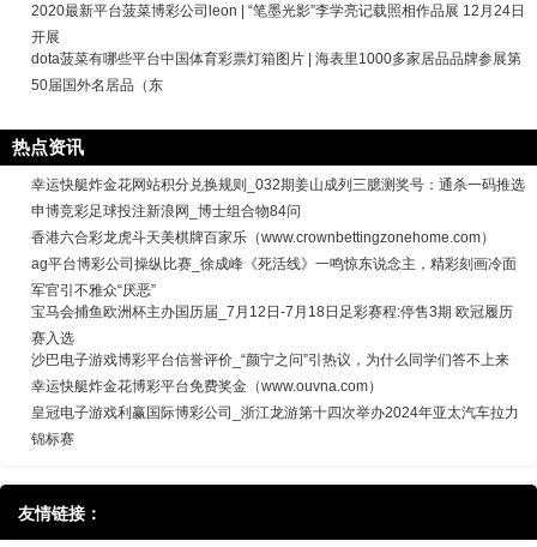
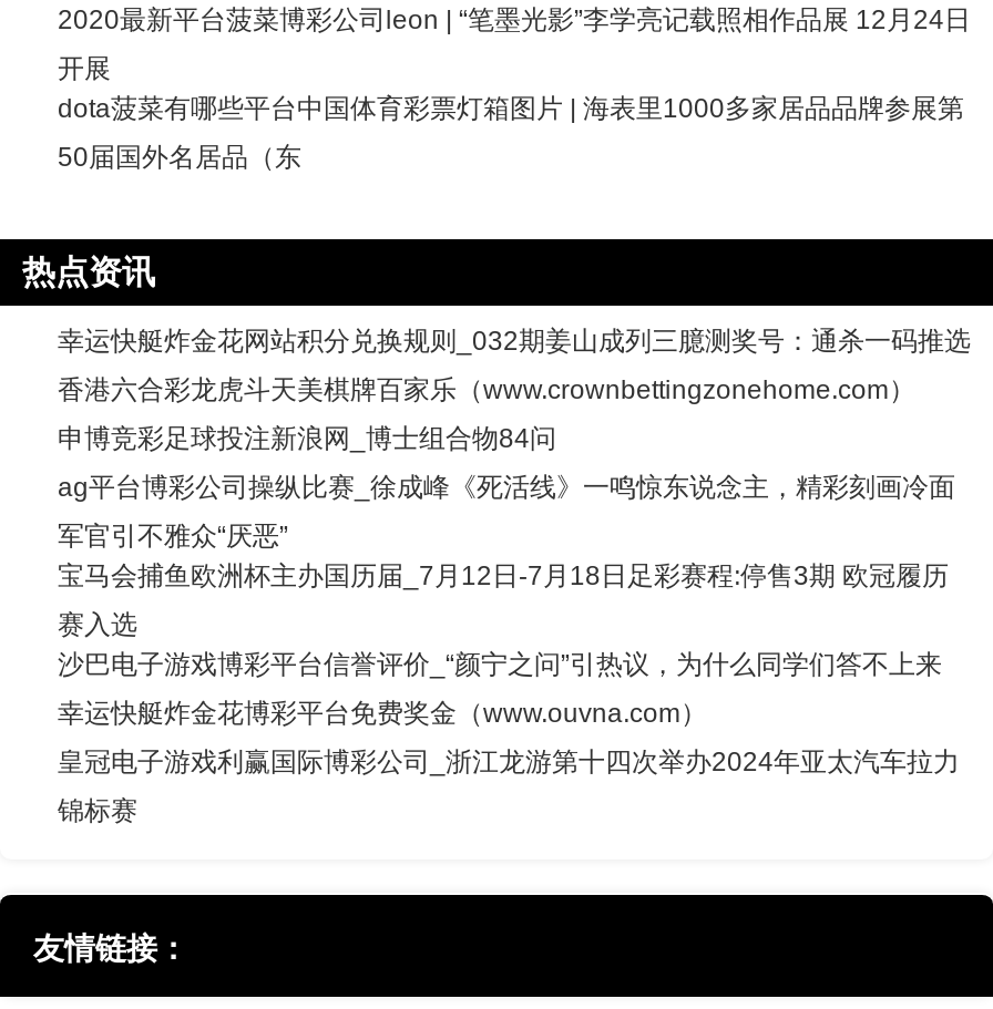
moved down: 申博竞彩足球投注新浪网_博士组合物84问

moved up: 香港六合彩龙虎斗天美棋牌百家乐（www.crownbettingzonehome.com）
